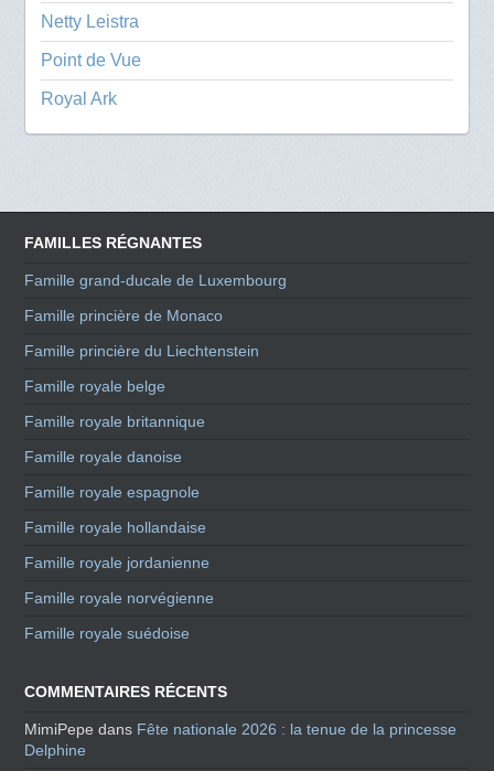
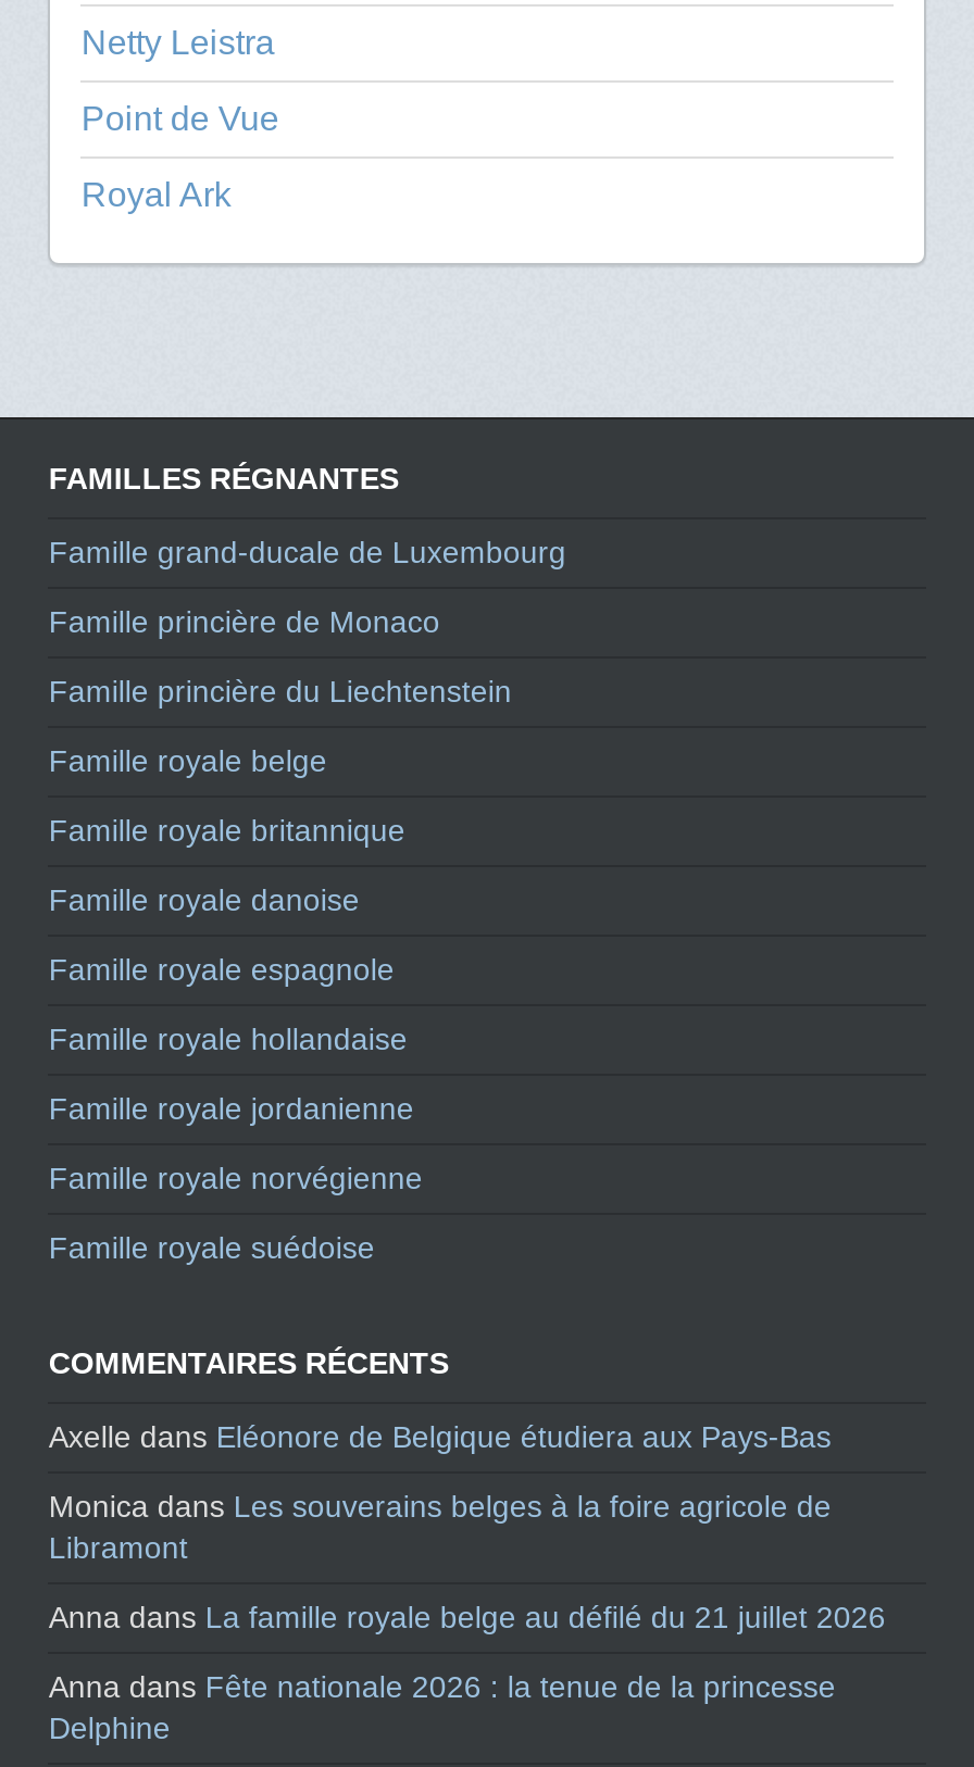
- MimiPepe dans Fête nationale 2026 : la tenue de la princesse
+ Axelle dans Eléonore de Belgique étudiera aux Pays-Bas
+ Monica dans Les souverains belges à la foire agricole de
+ Libramont
+ Anna dans La famille royale belge au défilé du 21 juillet 2026
+ Anna dans Fête nationale 2026 : la tenue de la princesse
